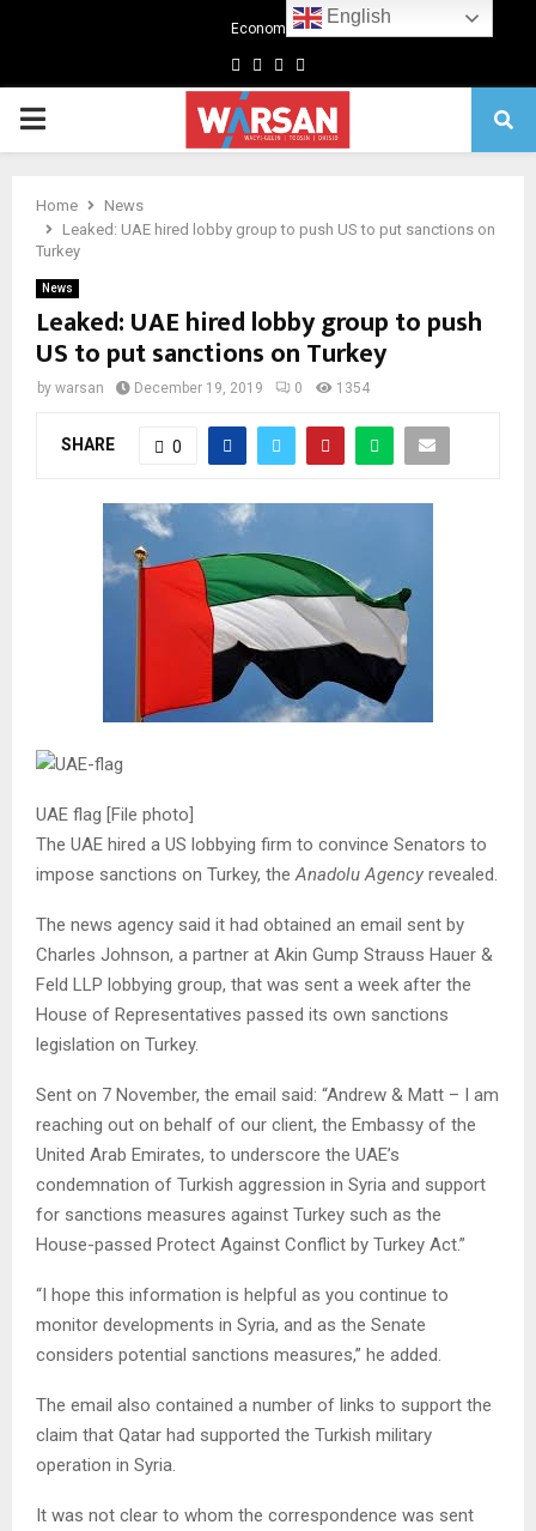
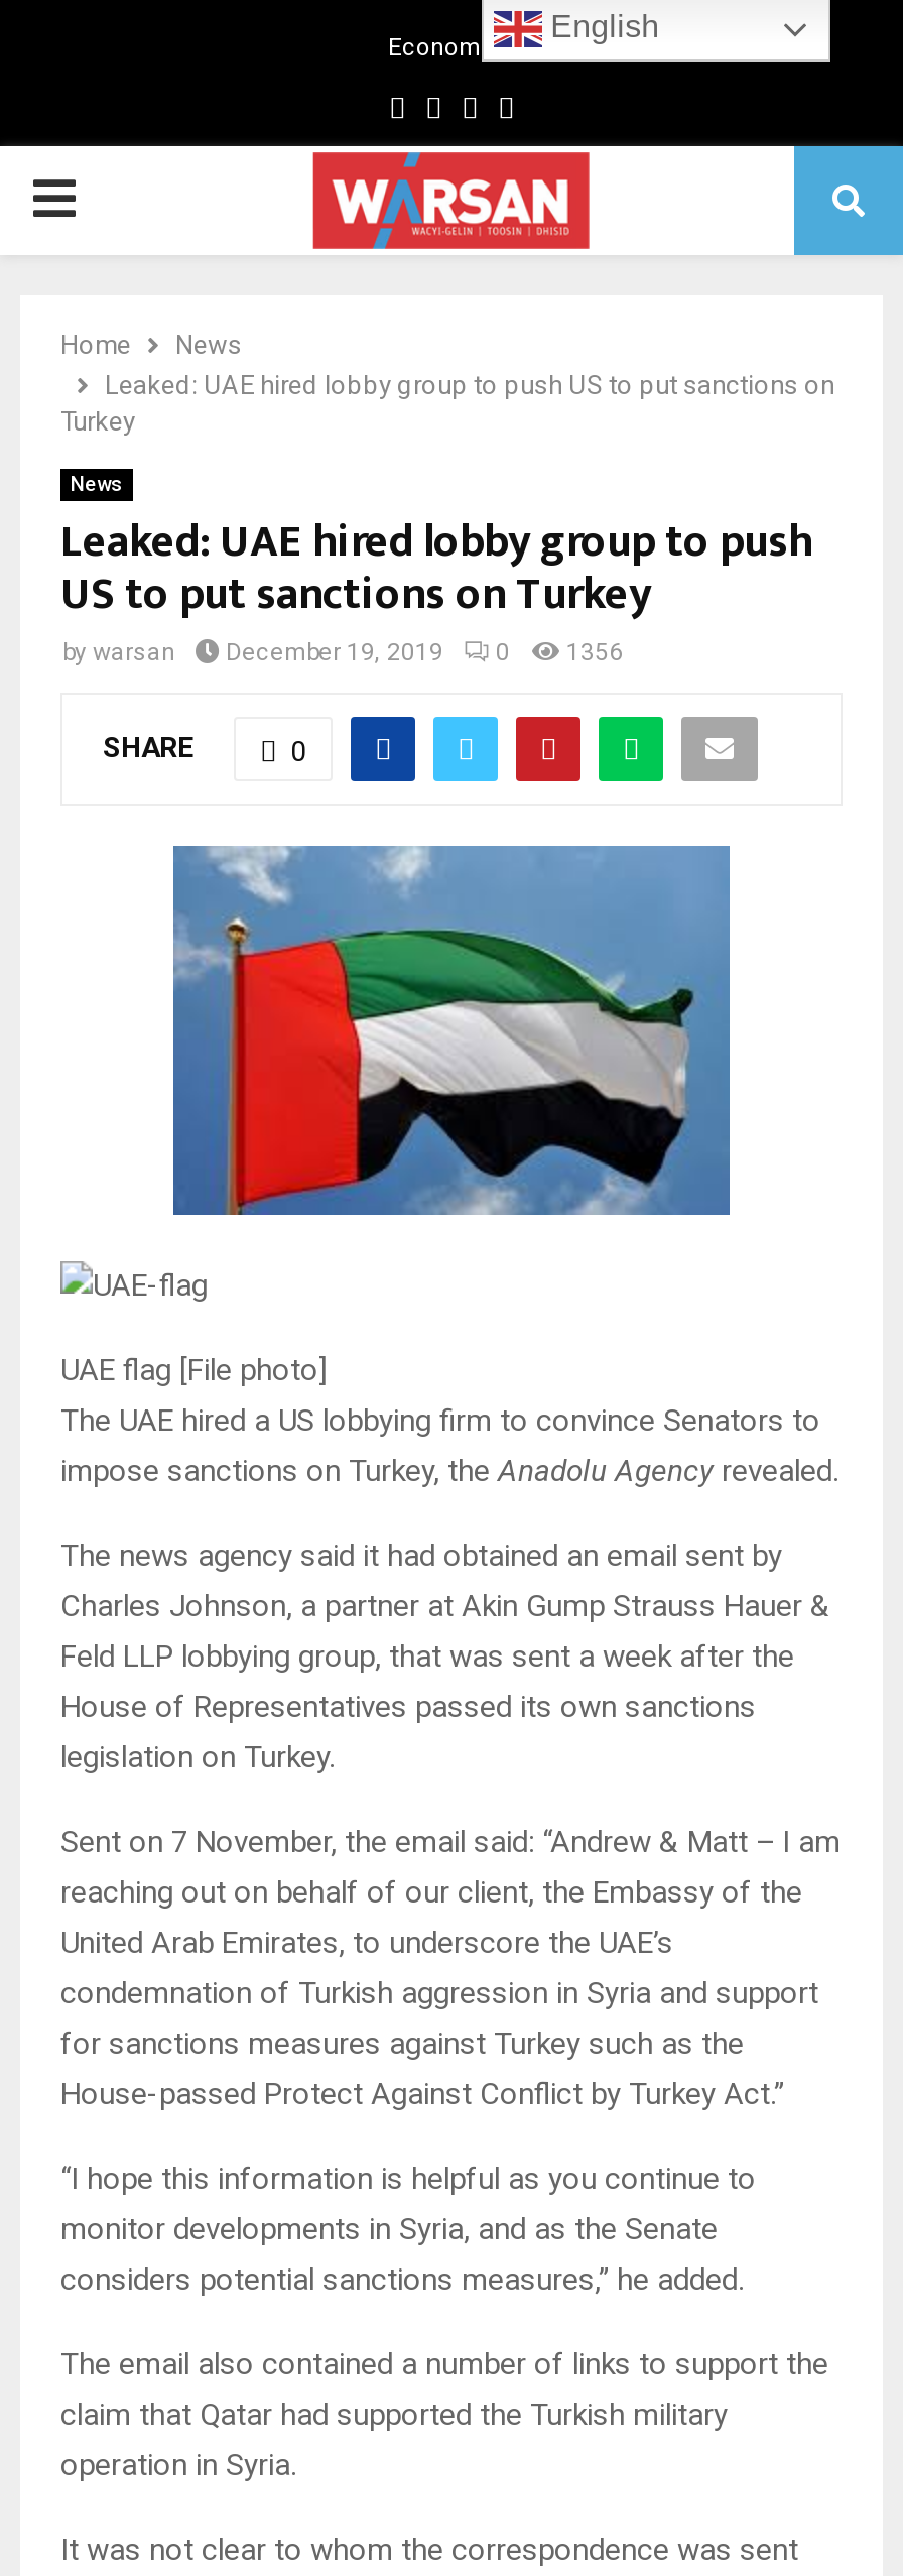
- by warsan December 19, 2019 0 1354
+ by warsan December 19, 2019 0 1356
